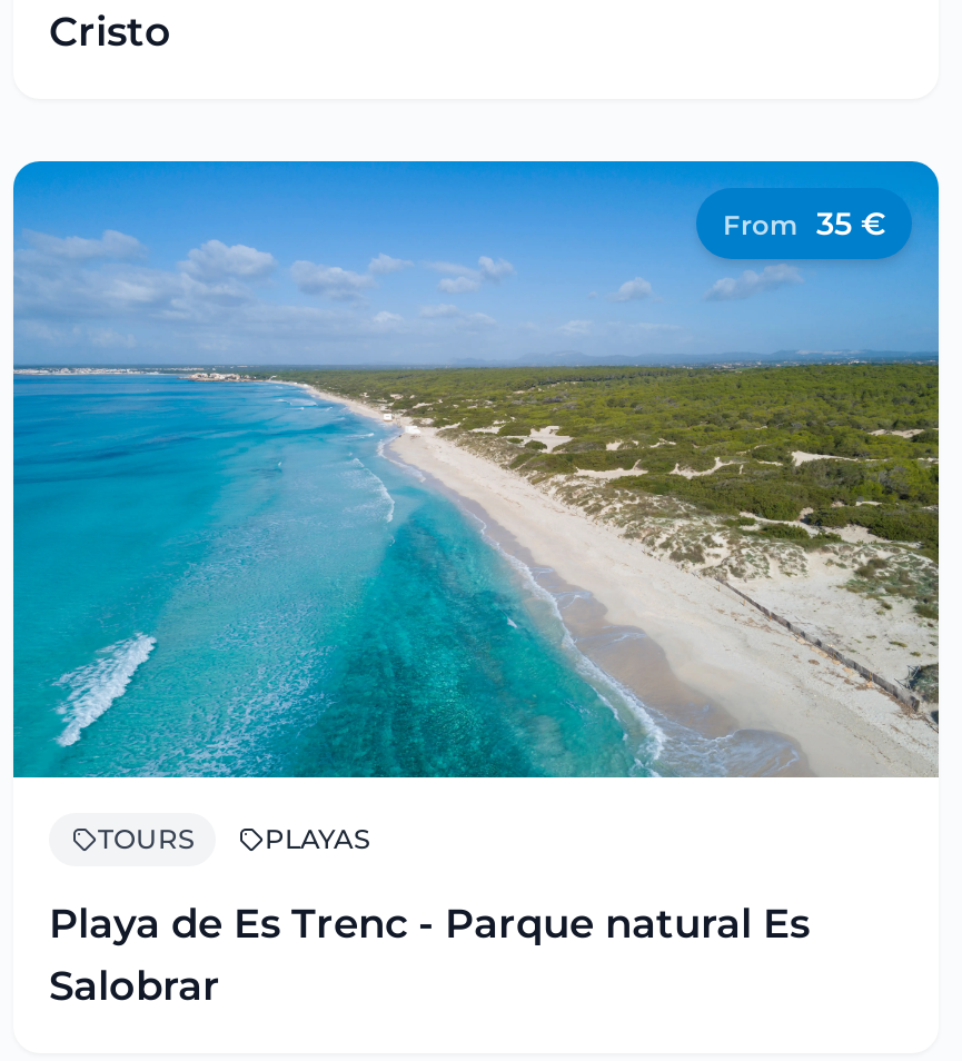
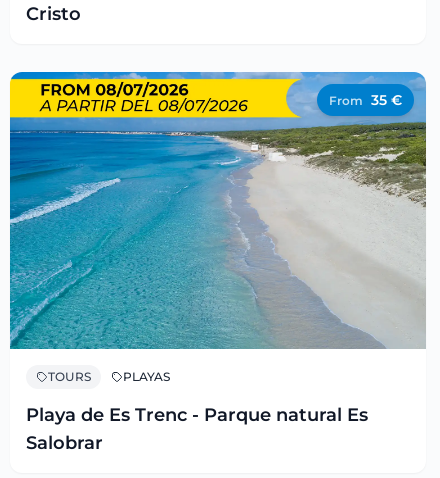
- [image]
+ [image]
